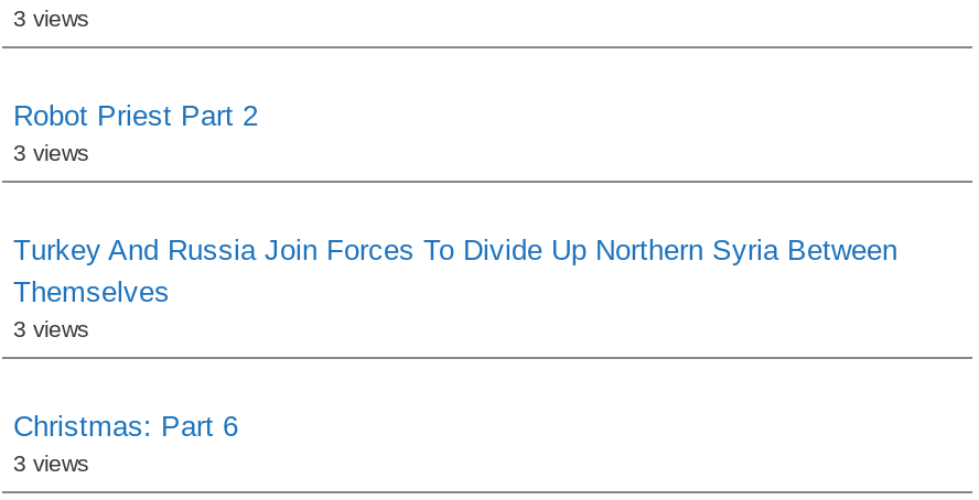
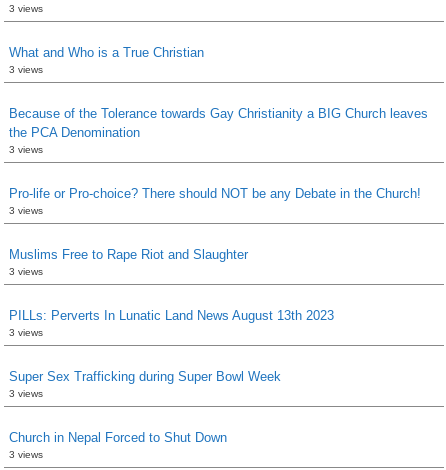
- Robot Priest Part 2
+ What and Who is a True Christian

- Turkey And Russia Join Forces To Divide Up Northern Syria Between
- Themselves
+ Because of the Tolerance towards Gay Christianity a BIG Church leaves
+ the PCA Denomination

- Christmas: Part 6
+ Pro-life or Pro-choice? There should NOT be any Debate in the Church!
+ 3 views
+ Muslims Free to Rape Riot and Slaughter
+ 3 views
+ PILLs: Perverts In Lunatic Land News August 13th 2023
+ 3 views
+ Super Sex Trafficking during Super Bowl Week
+ 3 views
+ Church in Nepal Forced to Shut Down
